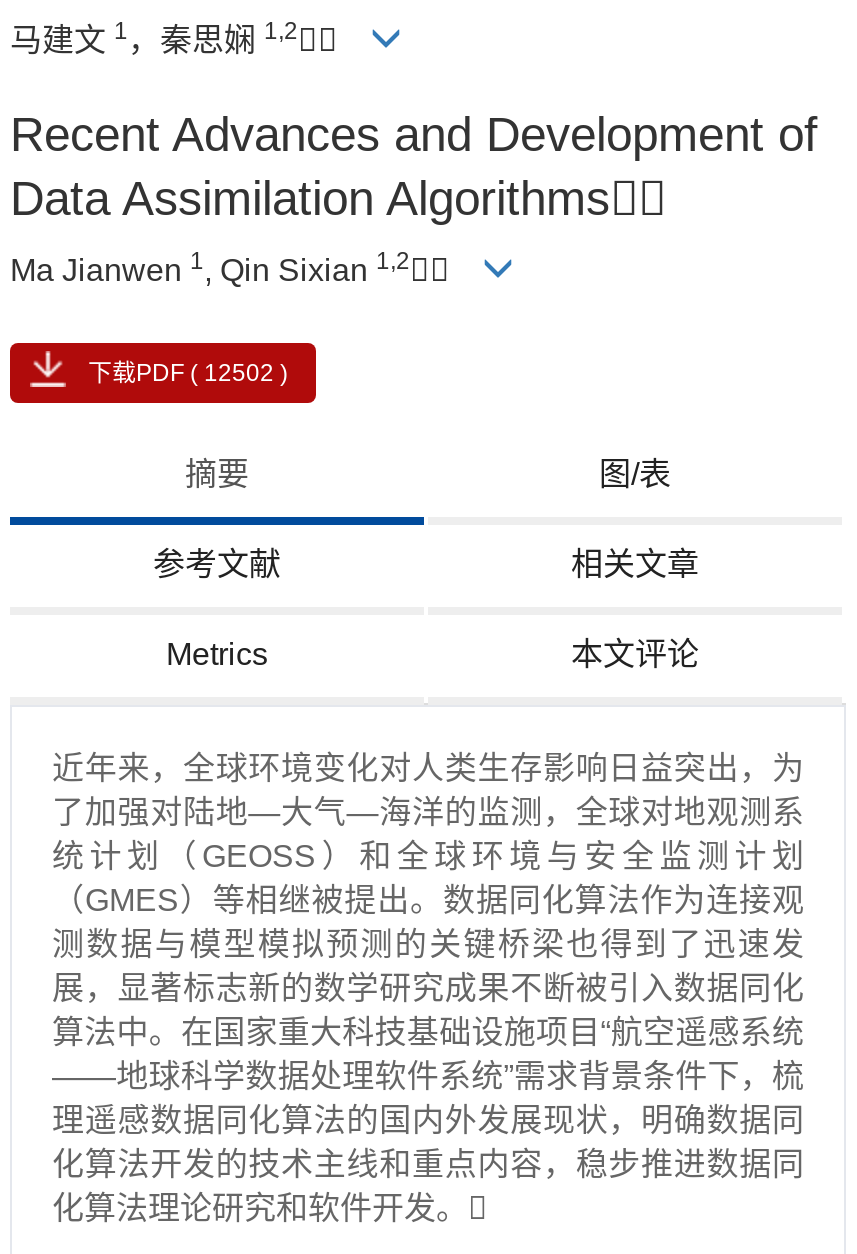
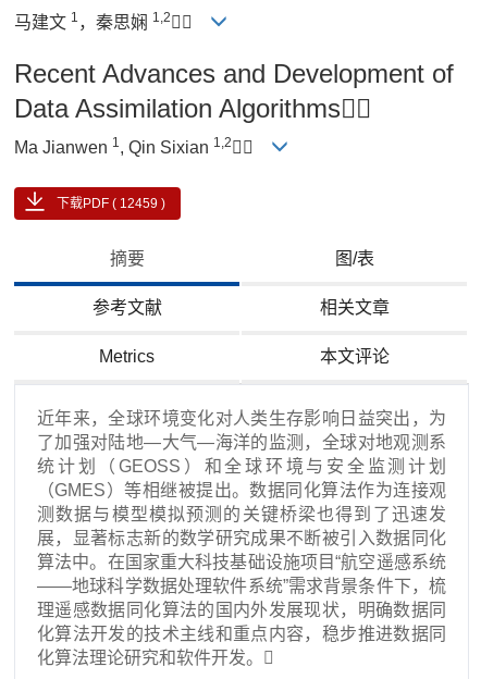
- 下载PDF ( 12502 )
+ 下载PDF ( 12459 )
